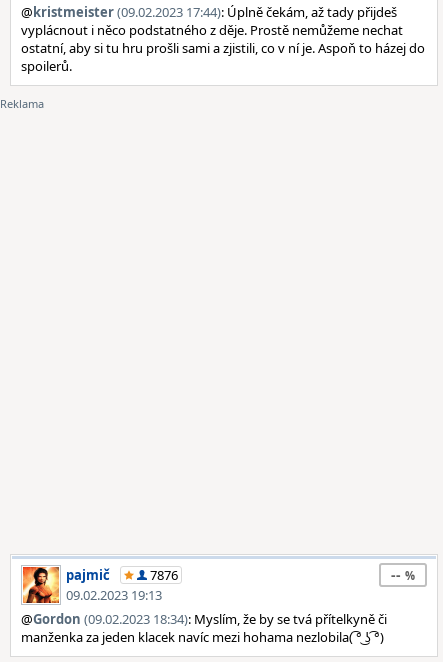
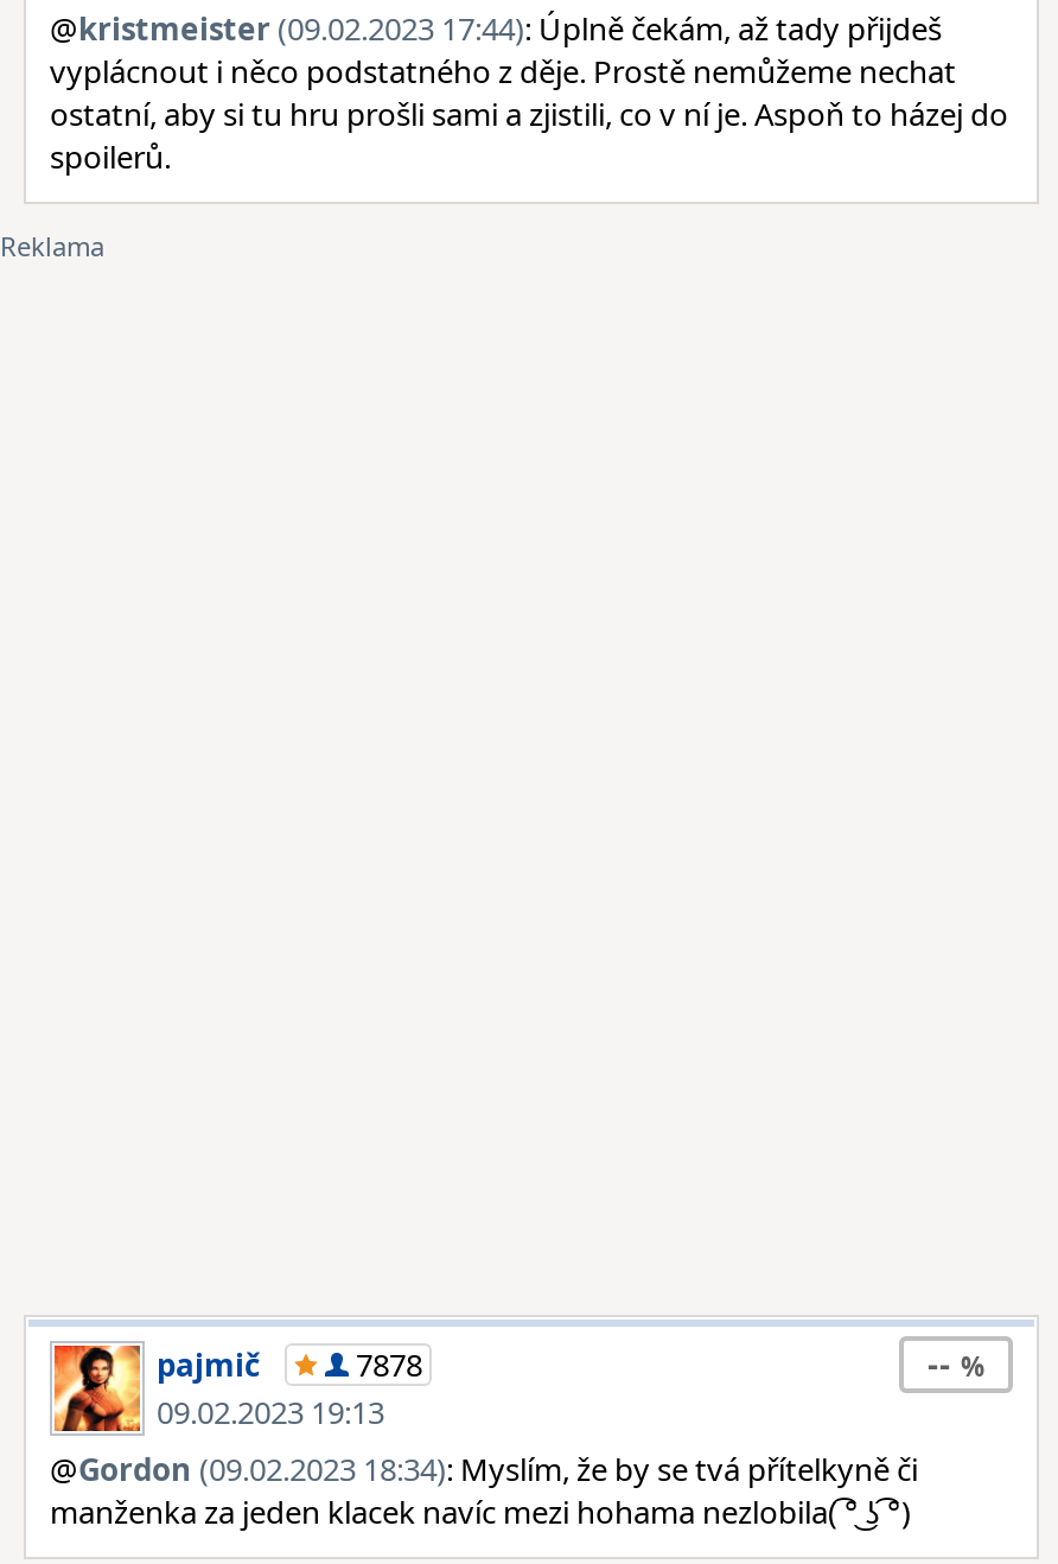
- 7876
+ 7878
